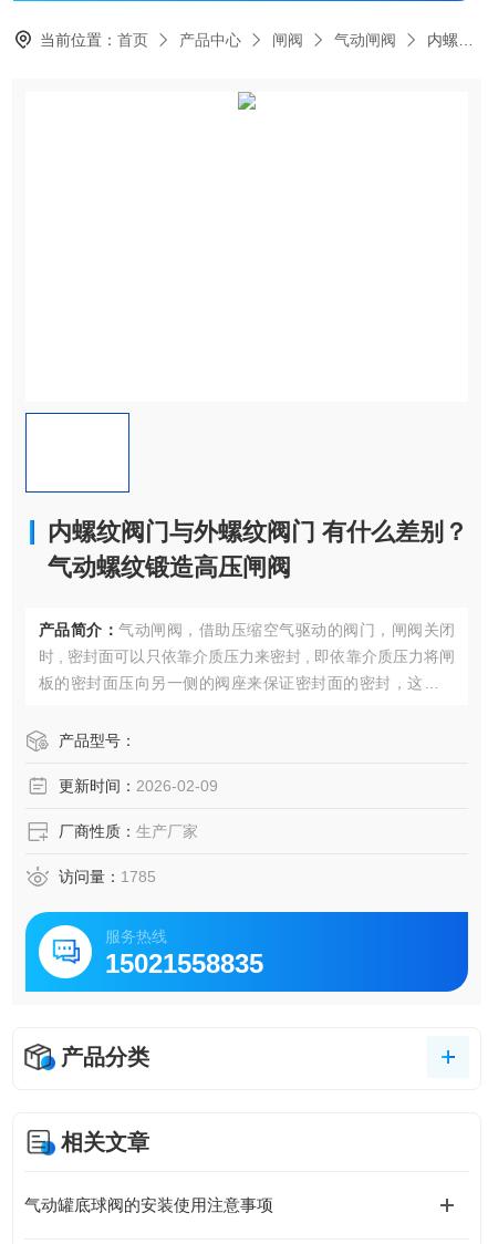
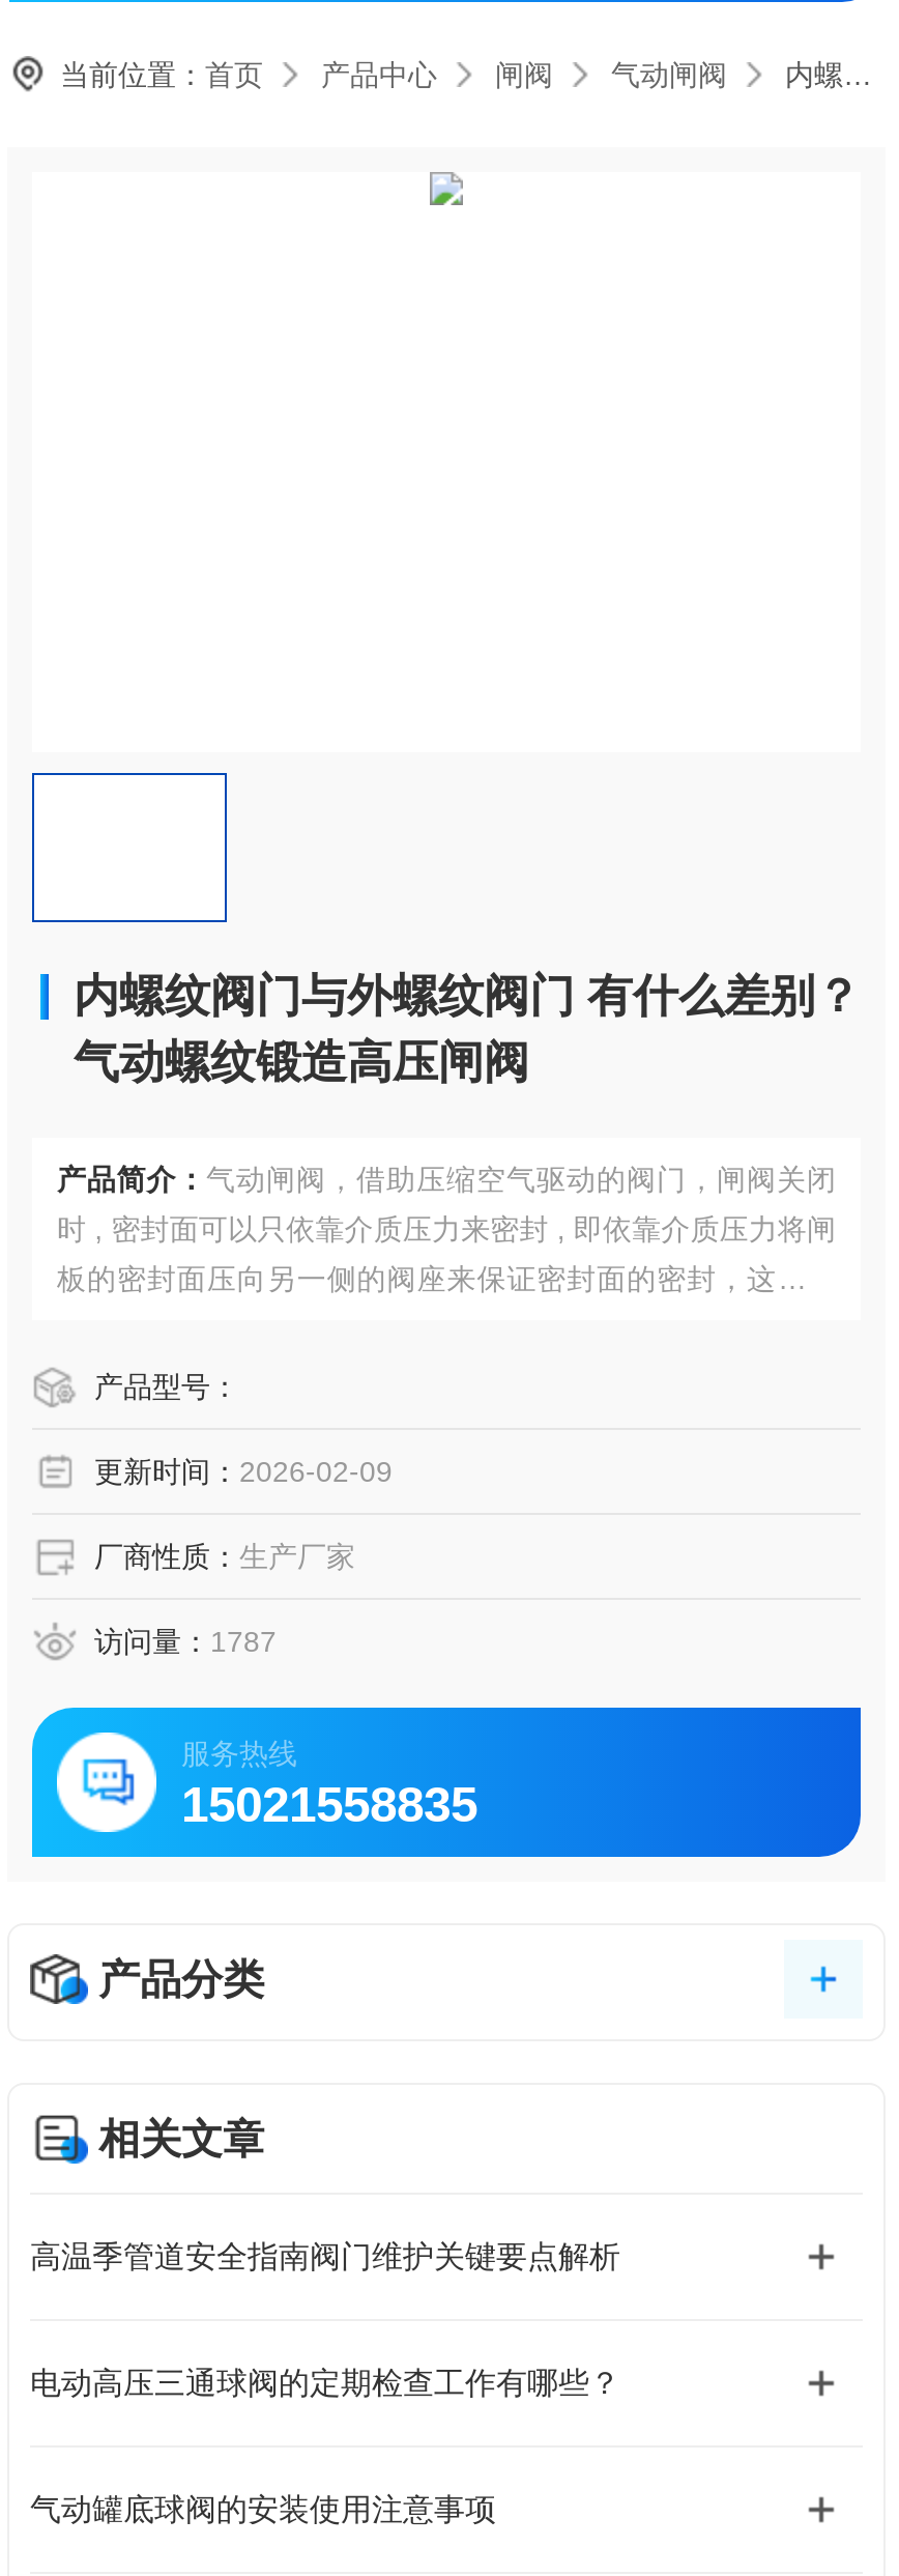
- 访问量：1785
+ 访问量：1787

+ 高温季管道安全指南阀门维护关键要点解析

+ 电动高压三通球阀的定期检查工作有哪些？
